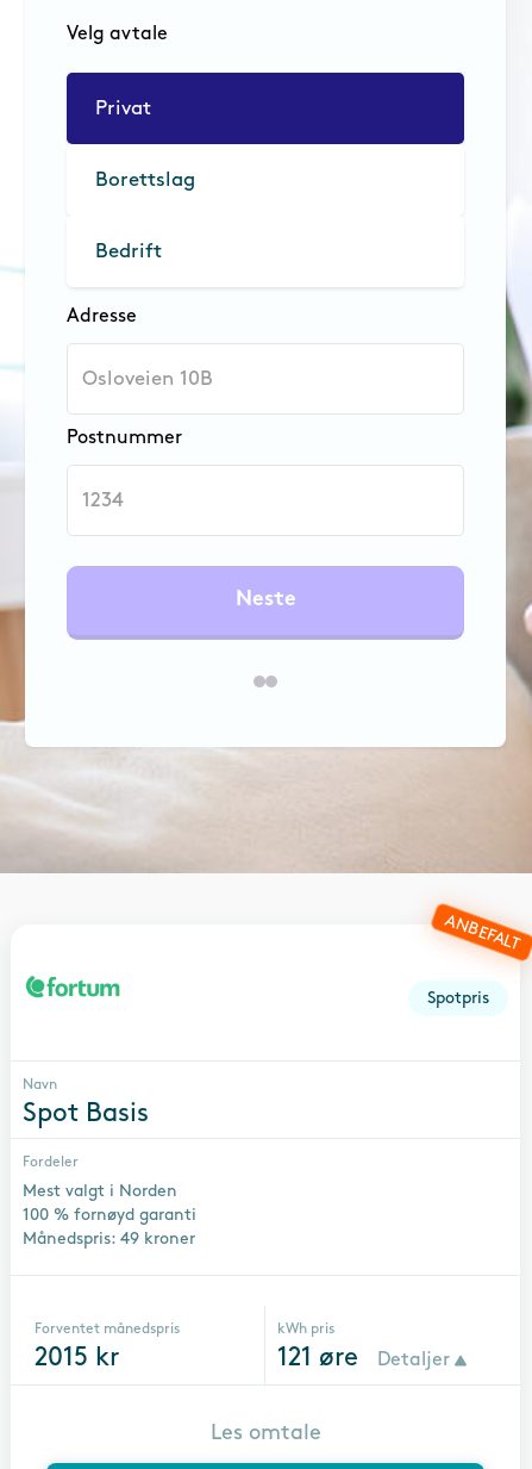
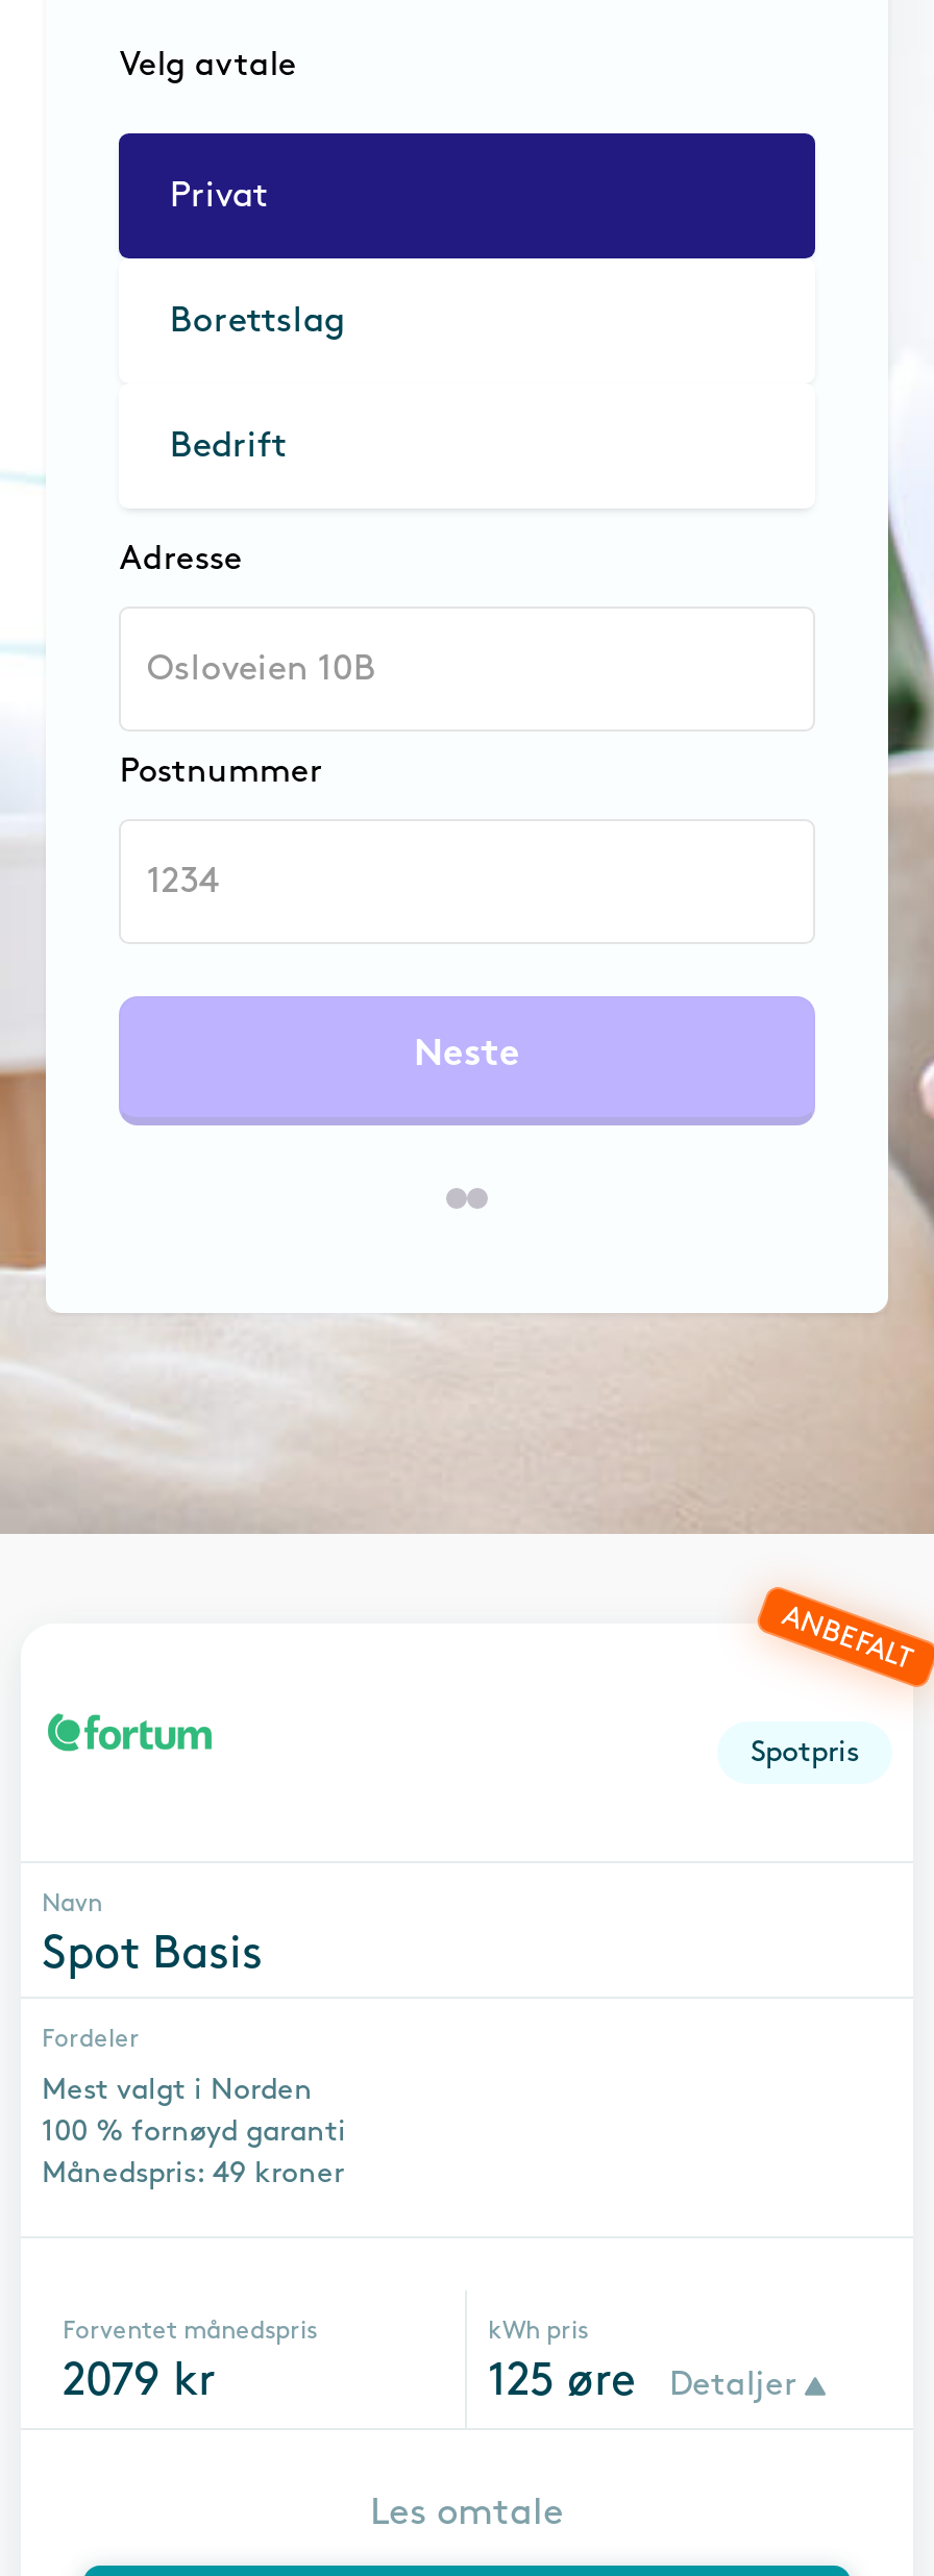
- 2015 kr
+ 2079 kr

- 121 øre Detaljer
+ 125 øre Detaljer
